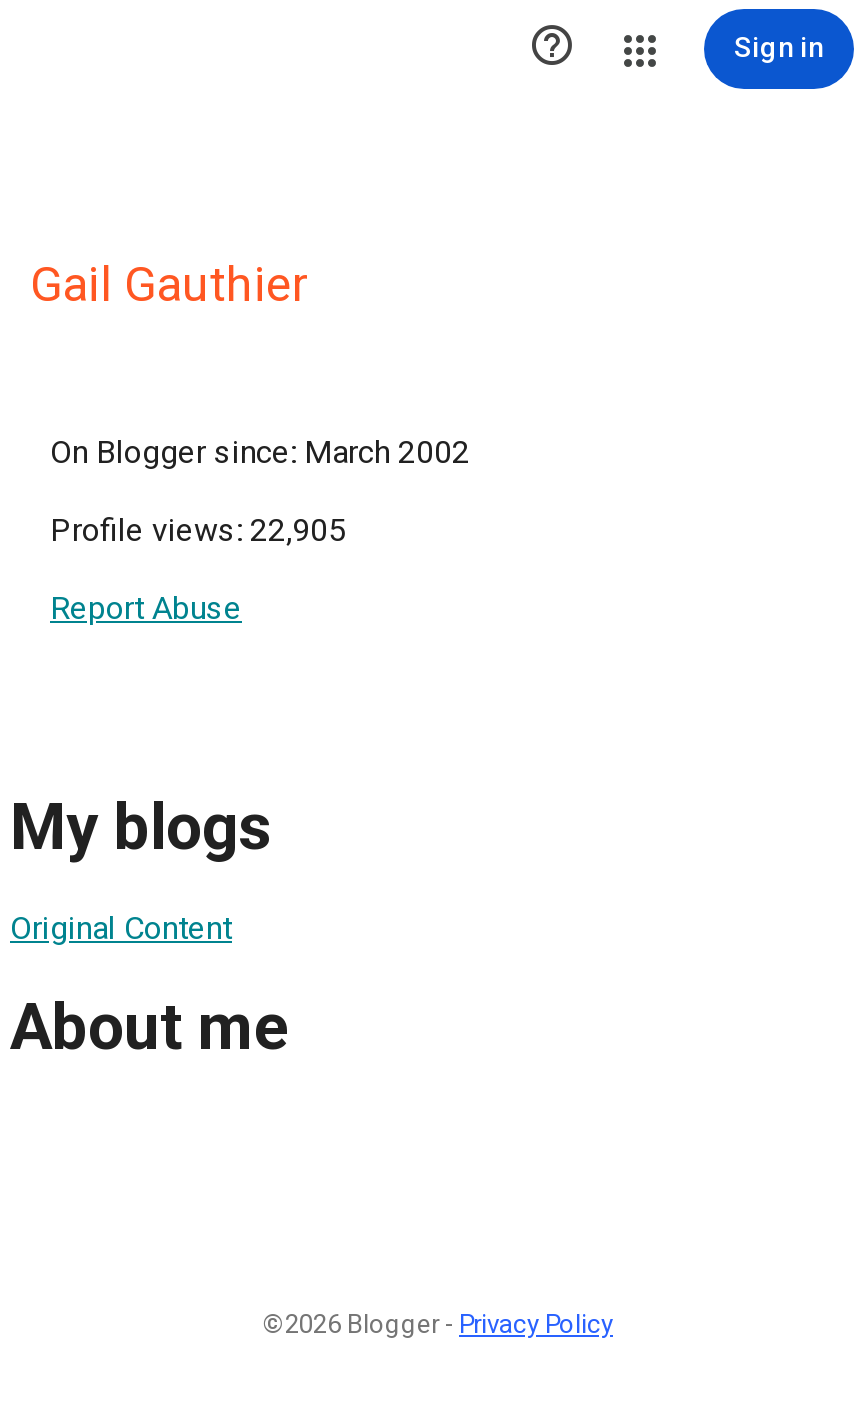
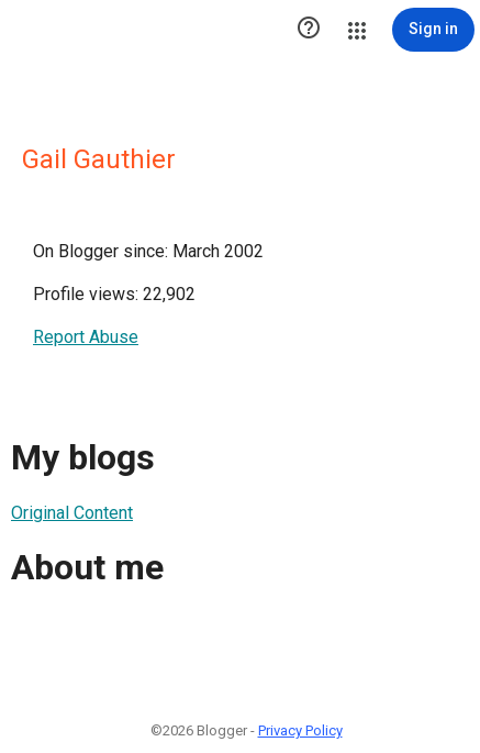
- Profile views: 22,905
+ Profile views: 22,902
